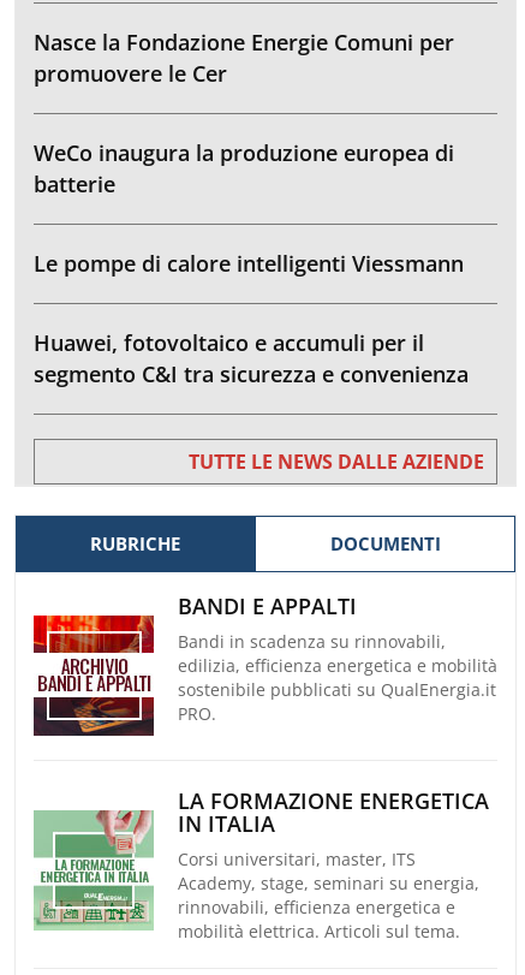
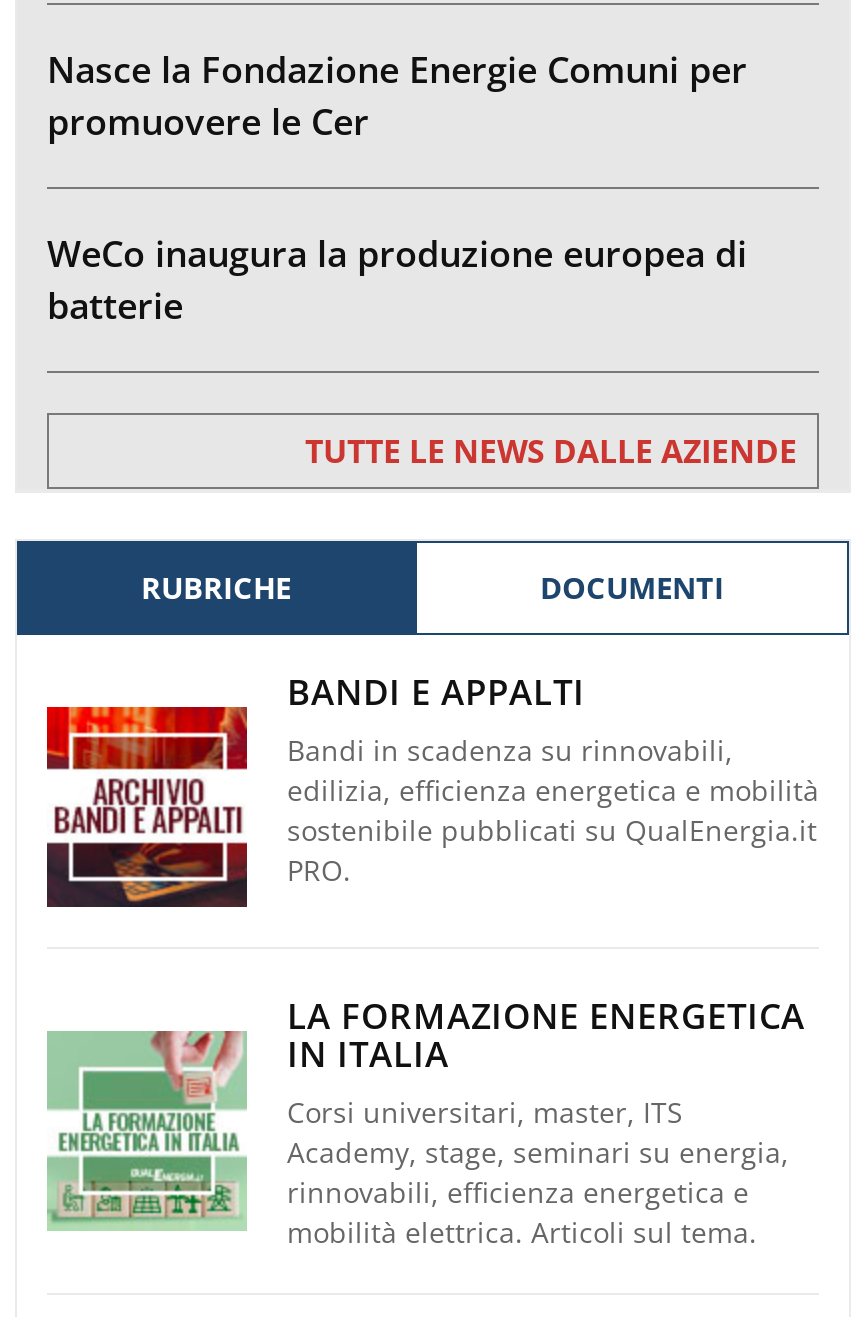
- Le pompe di calore intelligenti Viessmann
- Huawei, fotovoltaico e accumuli per il
- segmento C&I tra sicurezza e convenienza
